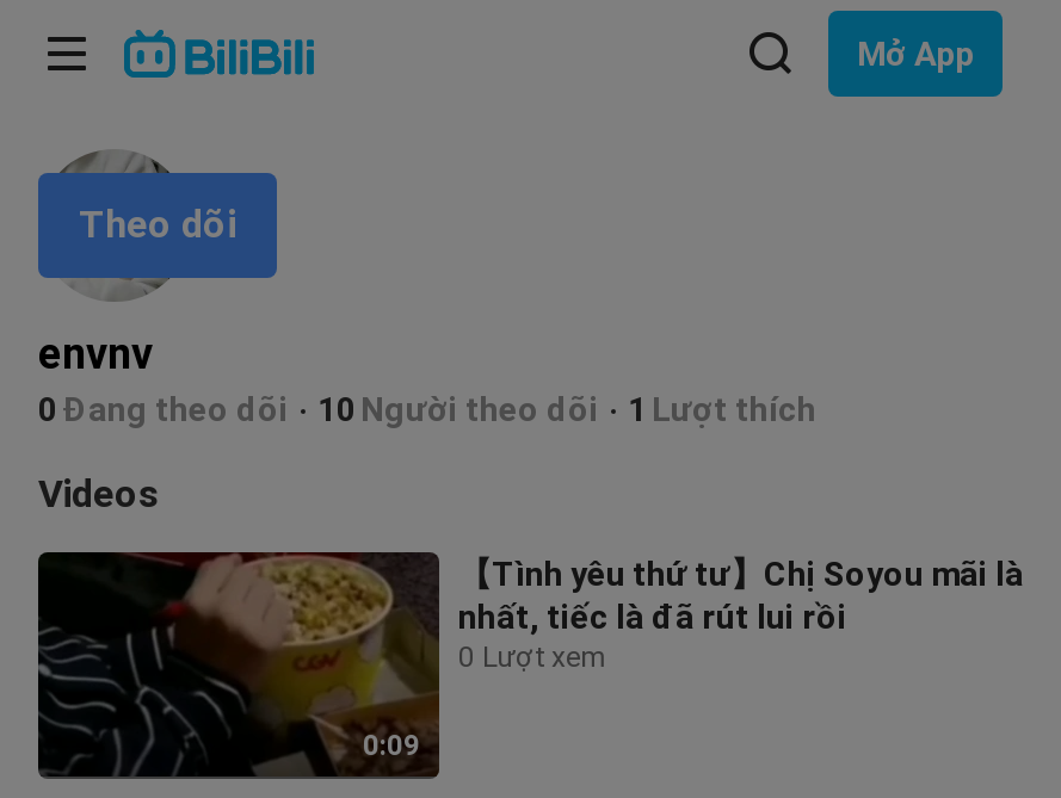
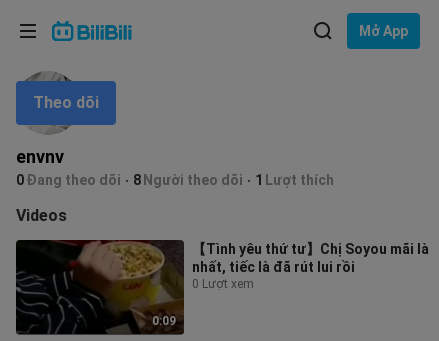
- 10 Người theo dõi
+ 8 Người theo dõi
